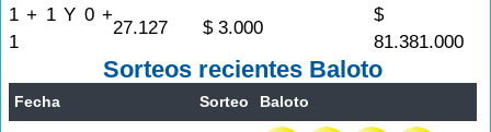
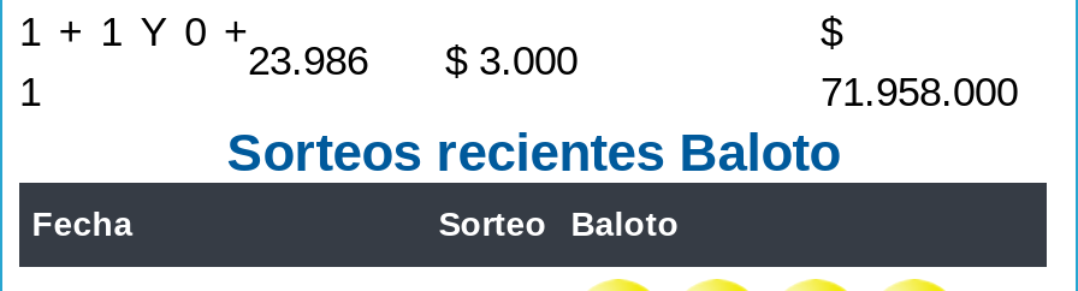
- 27.127 $ 3.000
+ 23.986 $ 3.000

- 81.381.000
+ 71.958.000
